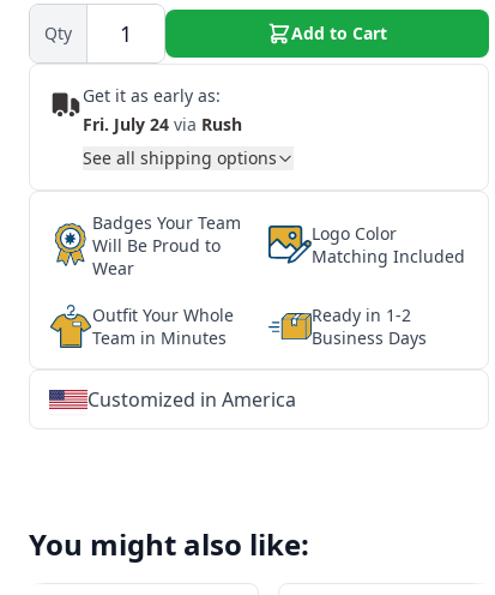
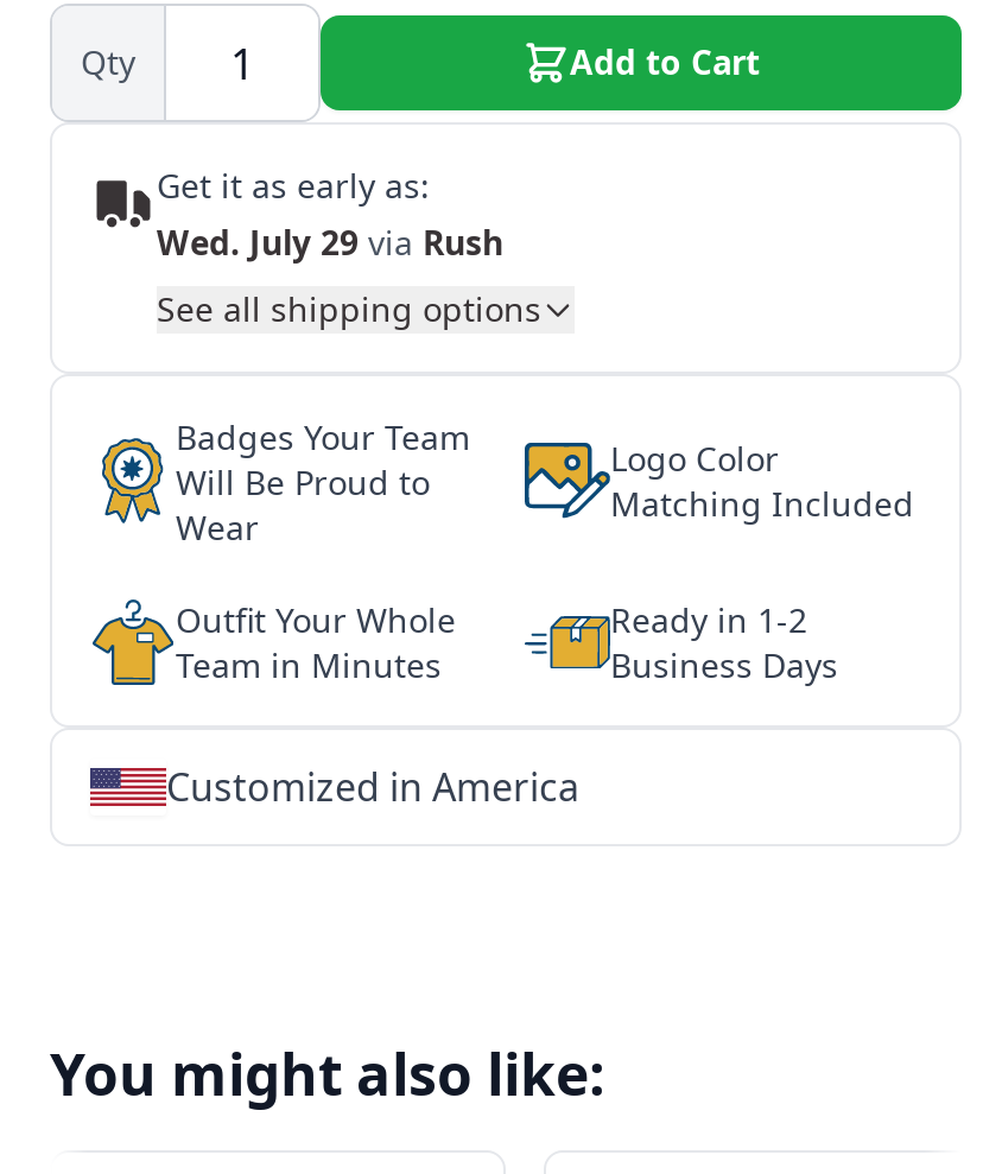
- Fri. July 24 via Rush
+ Wed. July 29 via Rush
